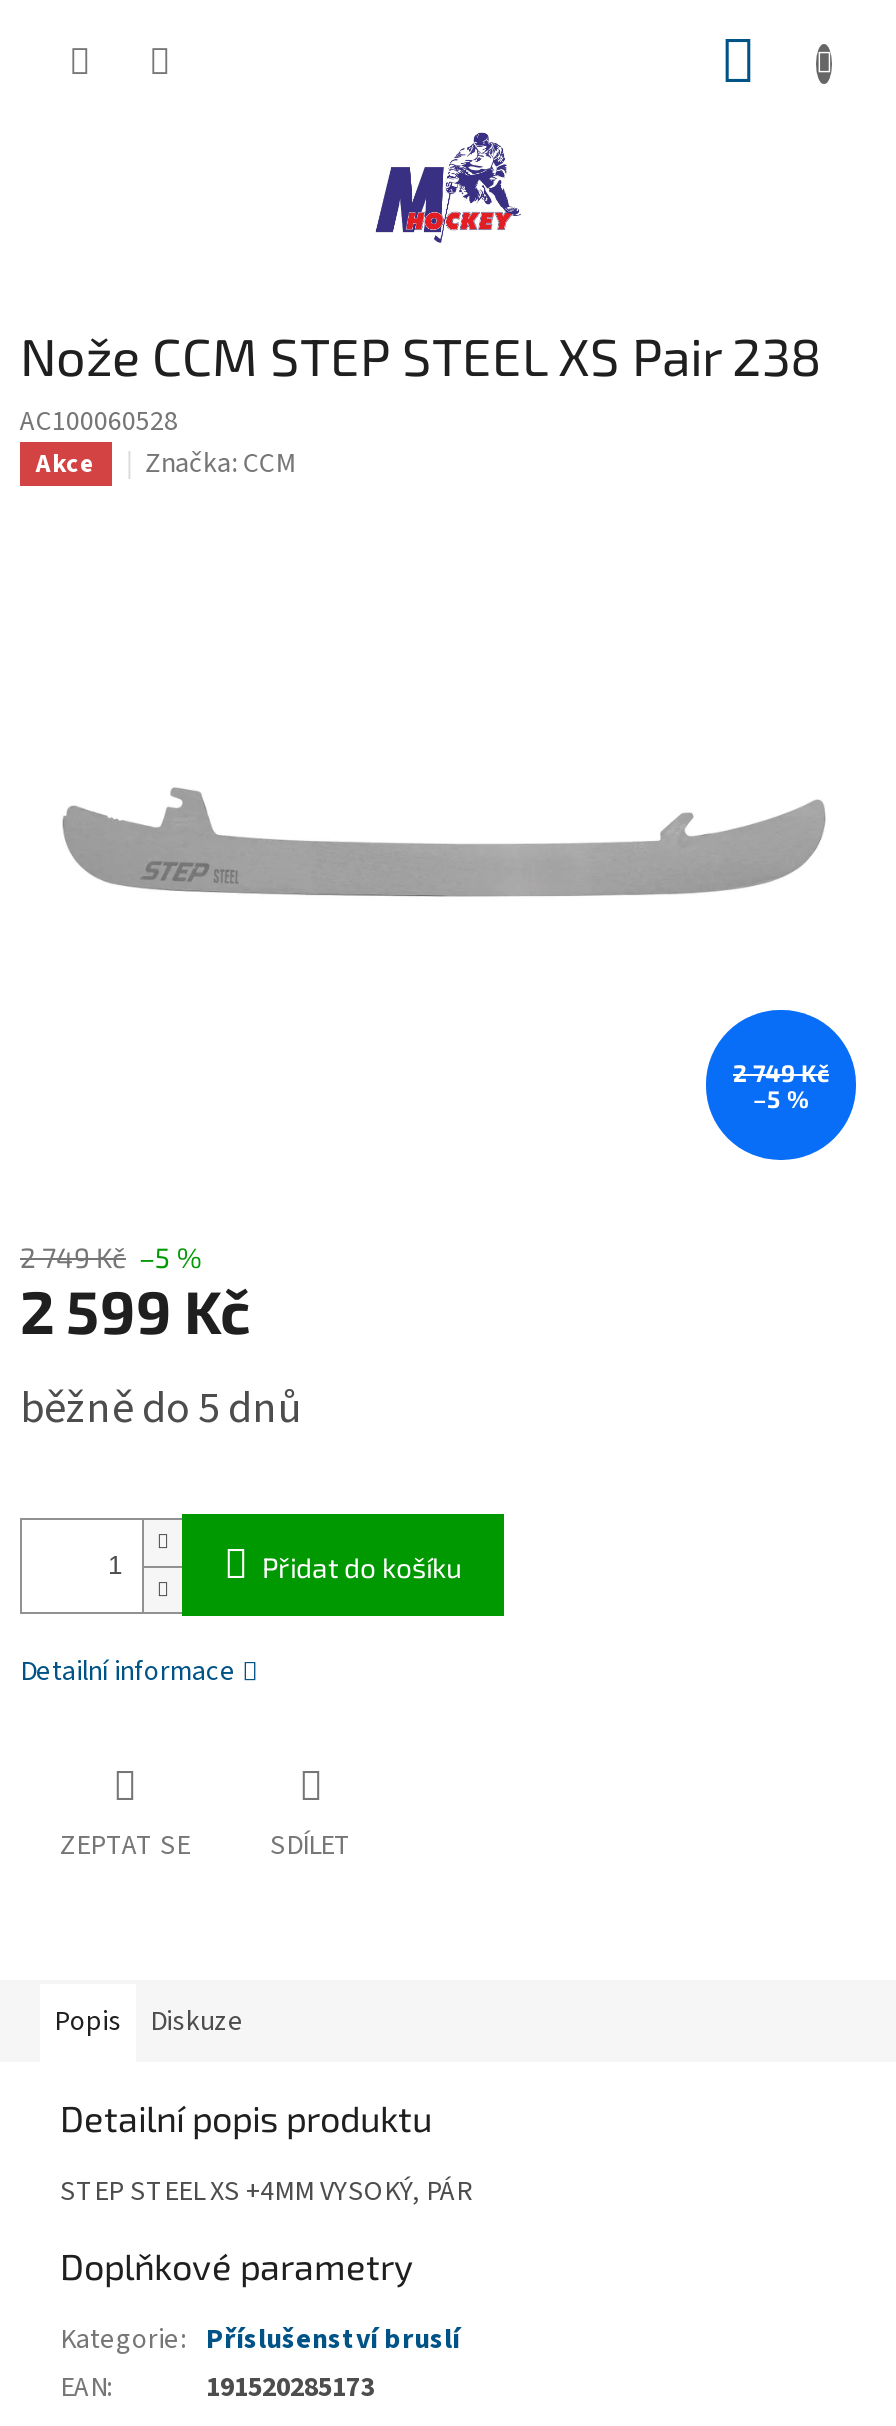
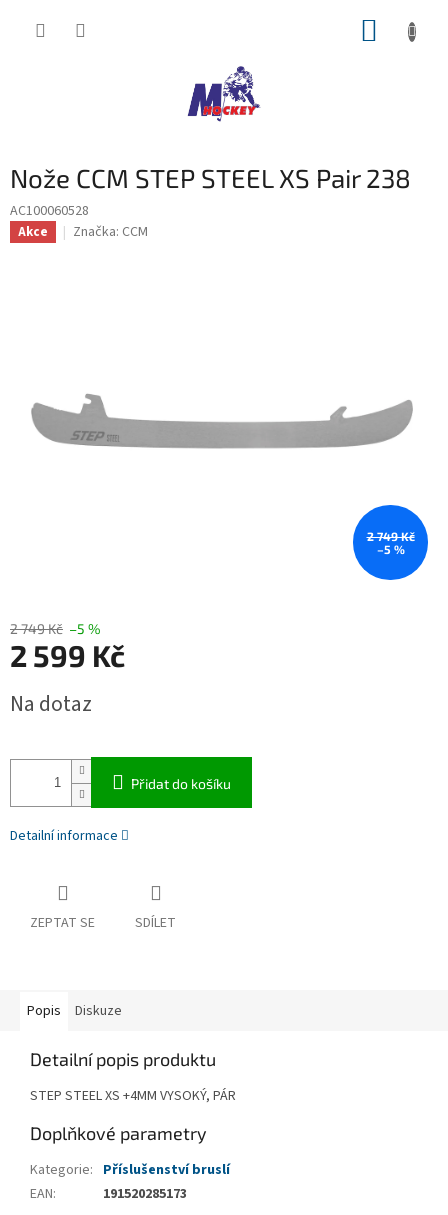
- běžně do 5 dnů
+ Na dotaz
